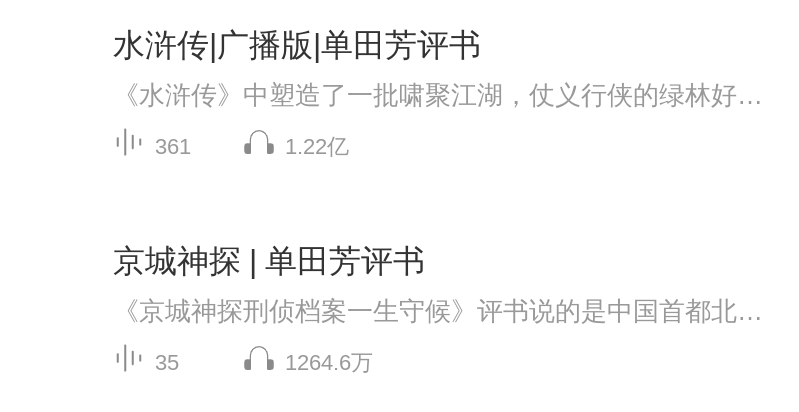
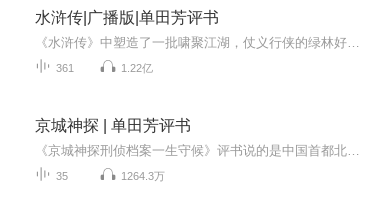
- 1264.6万
+ 1264.3万
